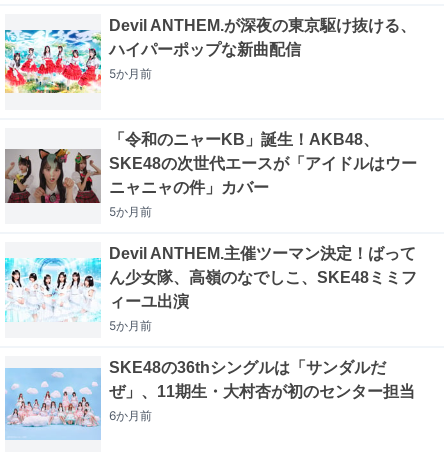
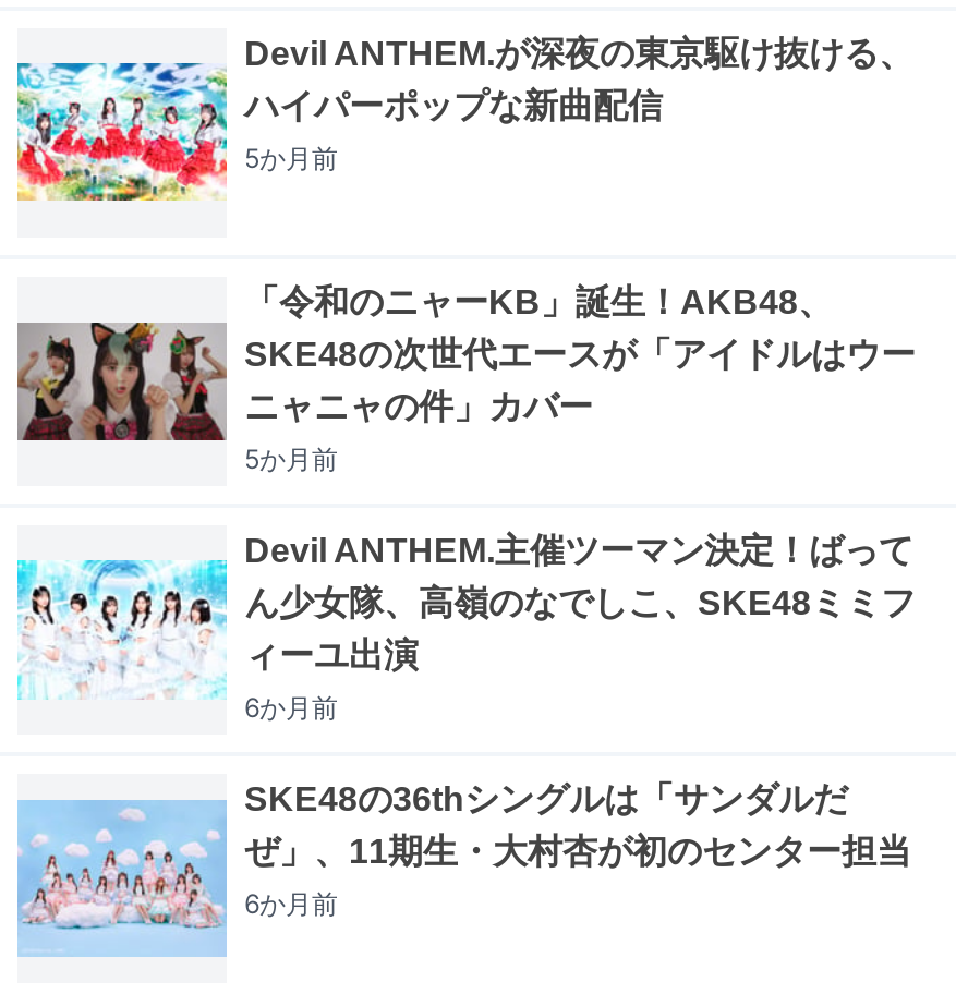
- 5か月前
+ 6か月前
